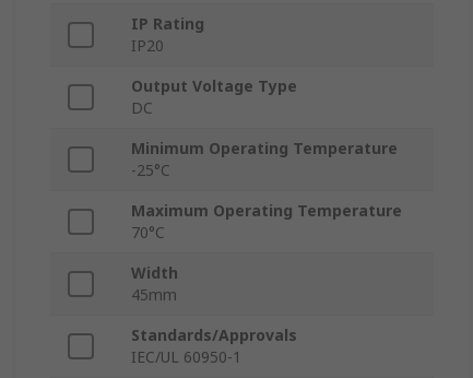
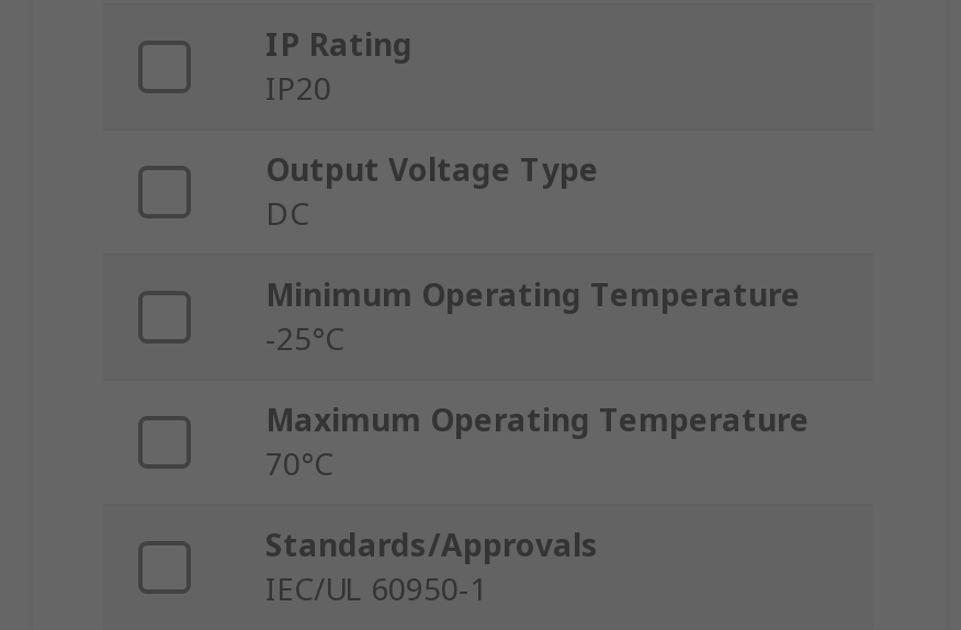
- Width
- 45mm
